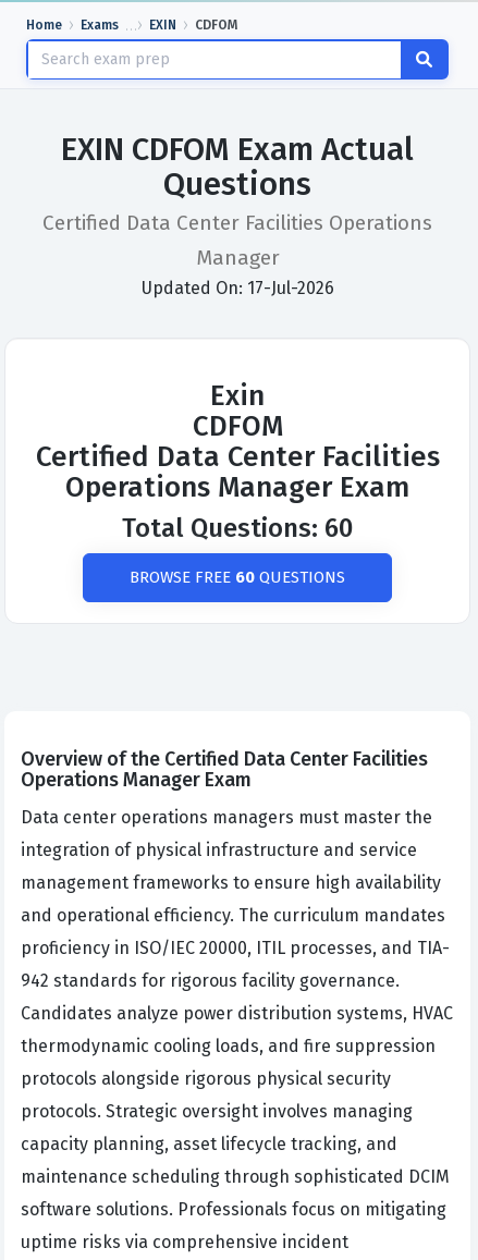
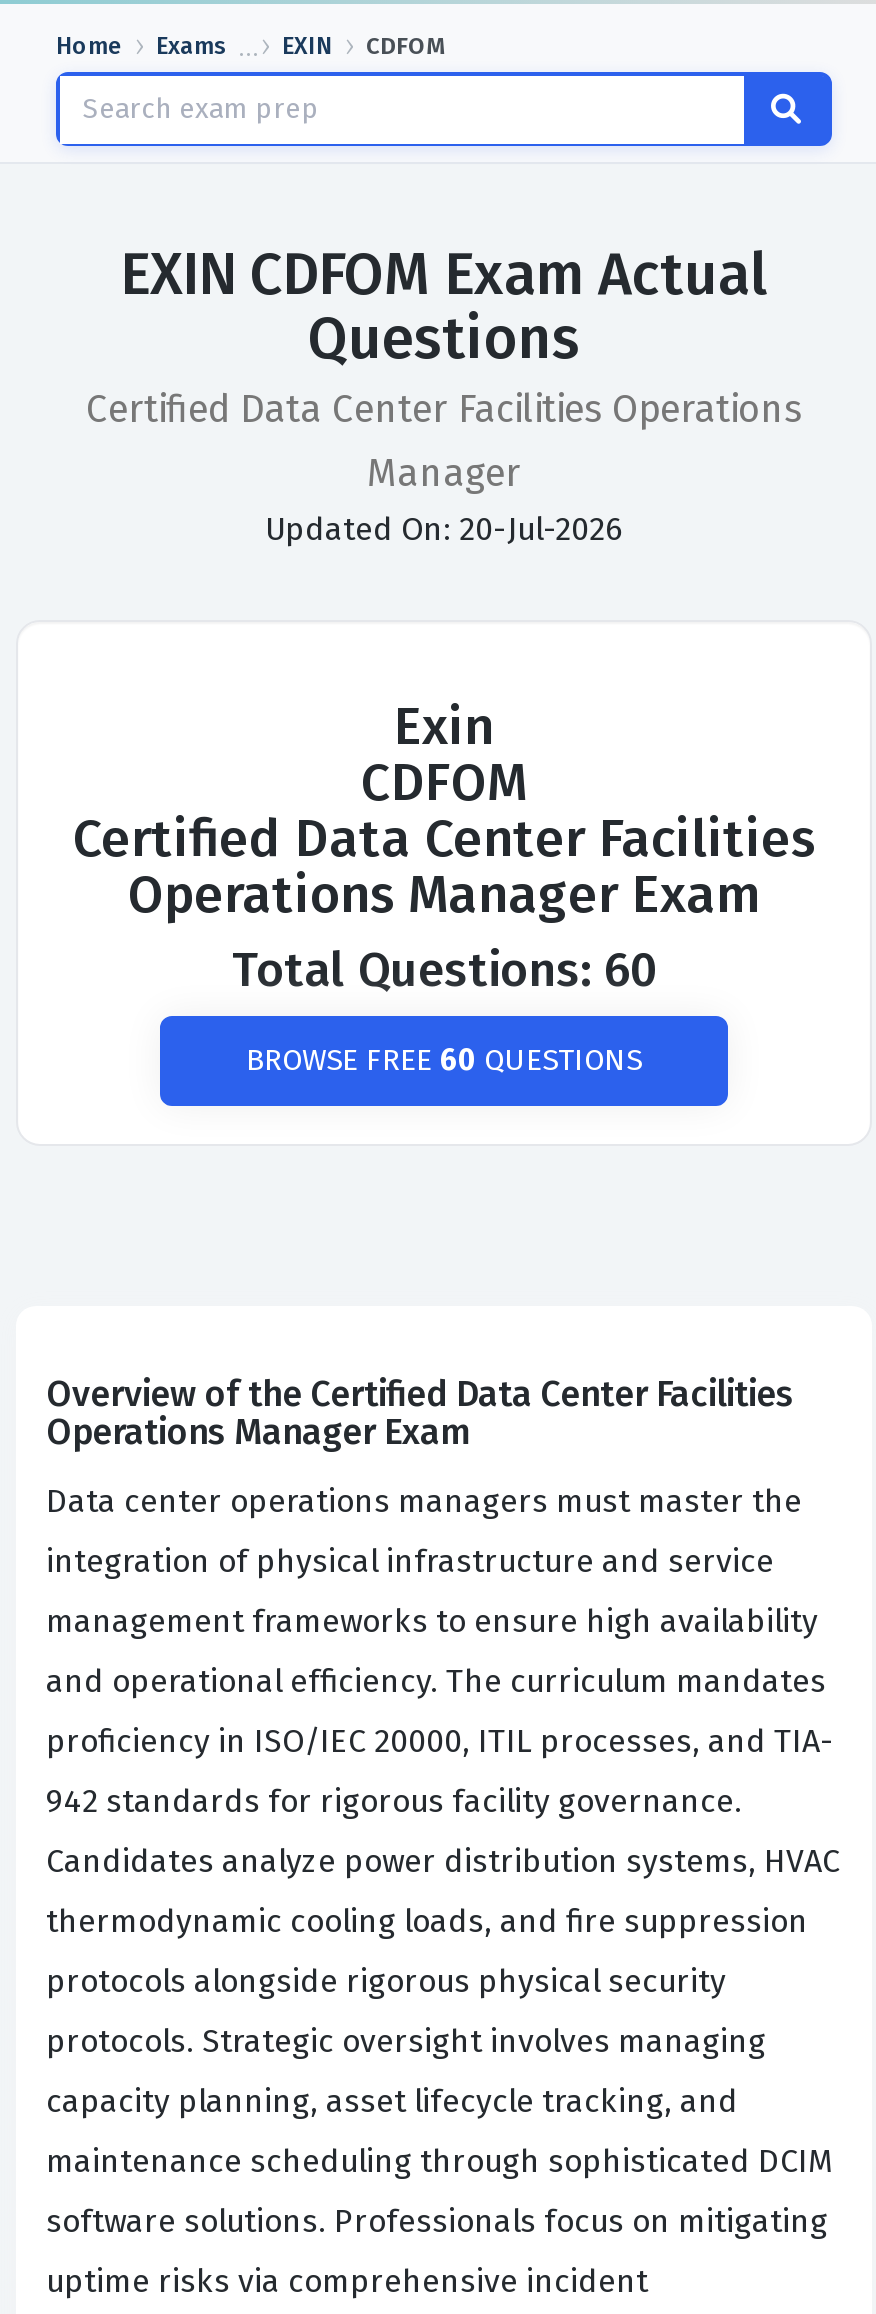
- Updated On: 17-Jul-2026
+ Updated On: 20-Jul-2026
